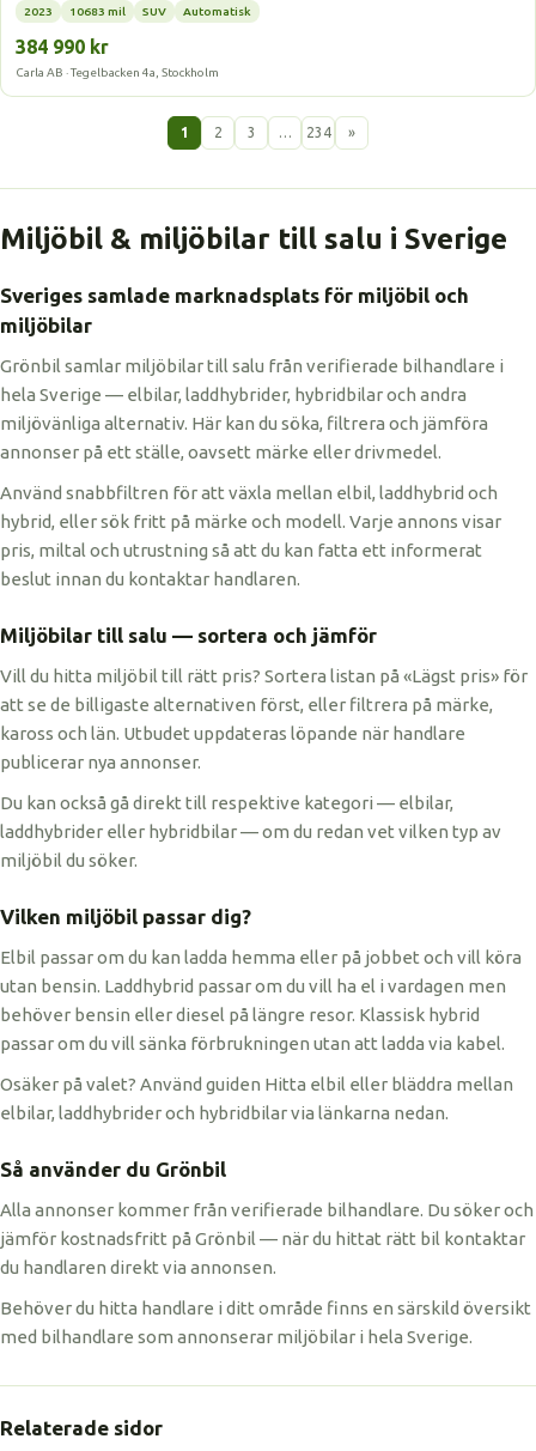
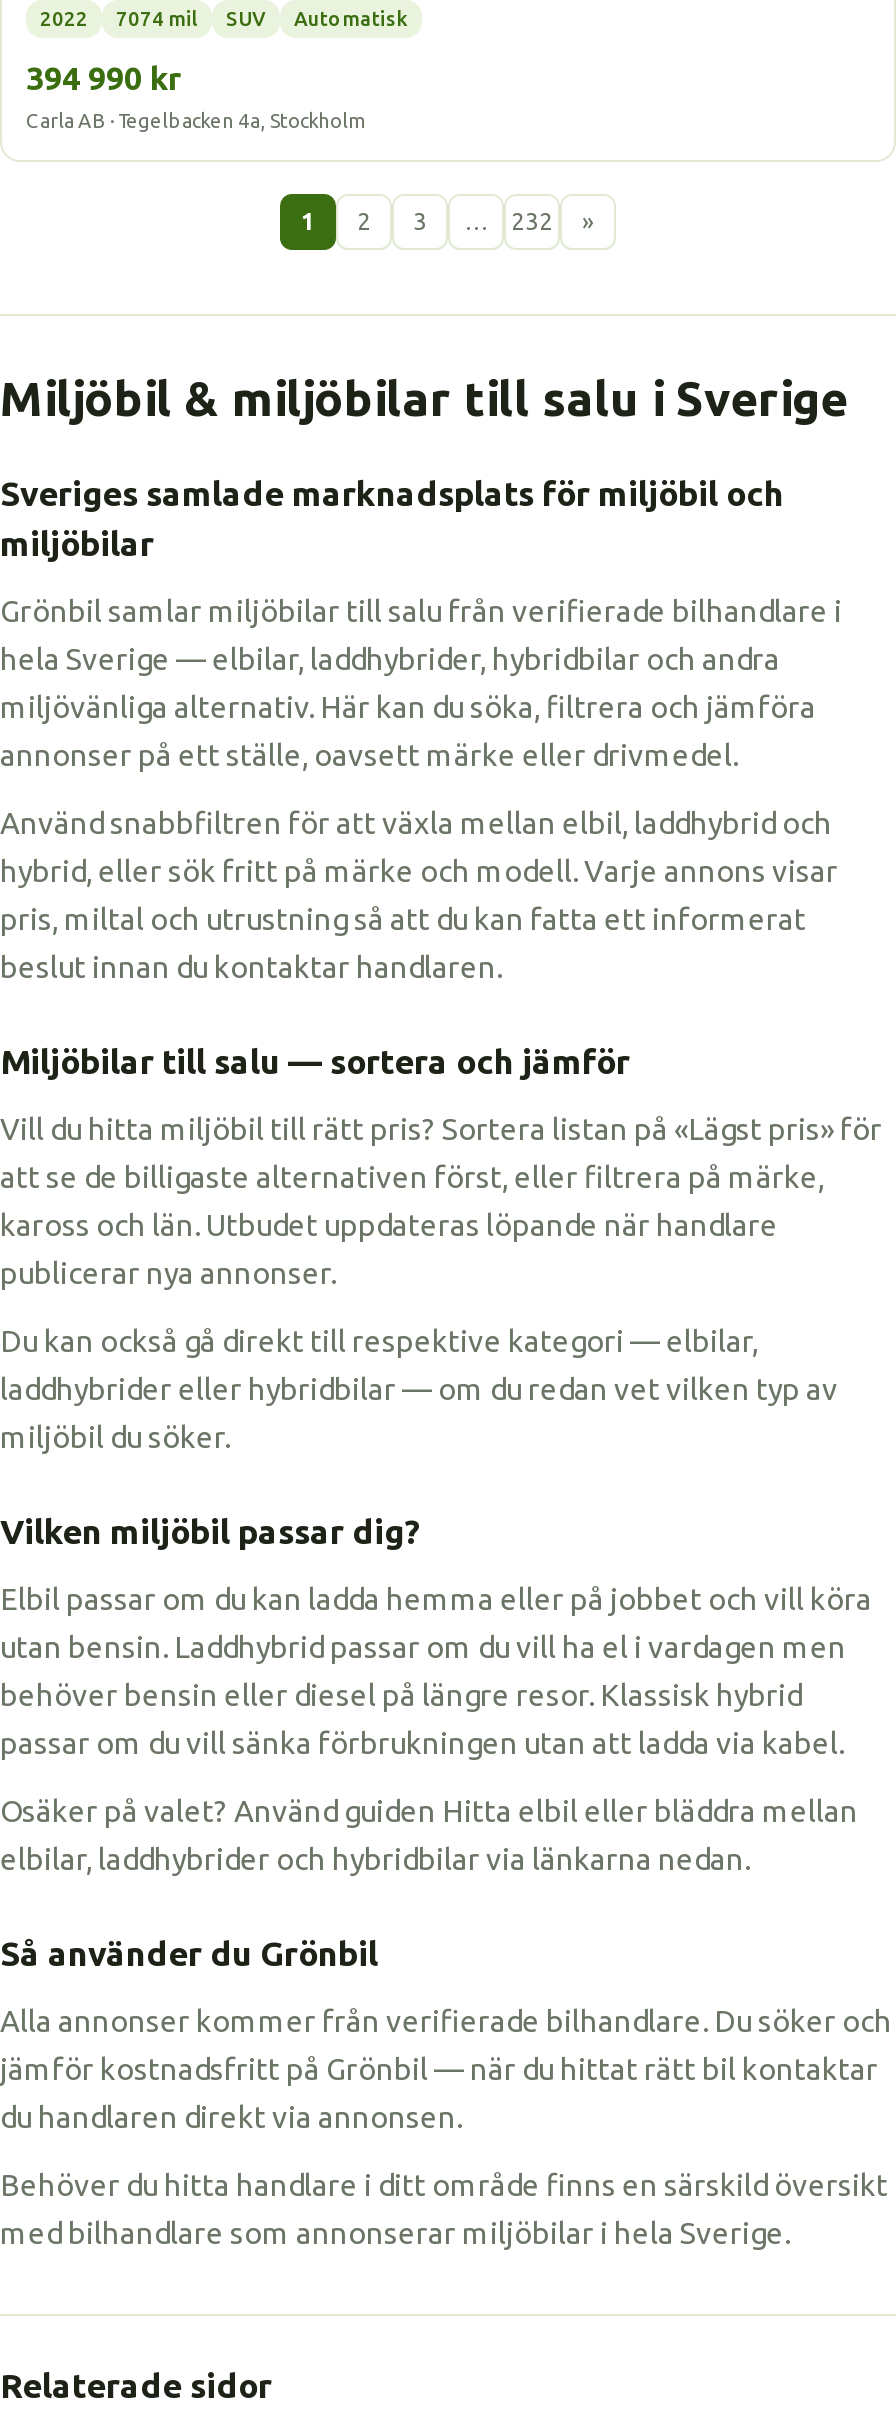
- 2023
- 10683 mil
+ 2022
+ 7074 mil

- 384 990 kr
+ 394 990 kr

- 234
+ 232
